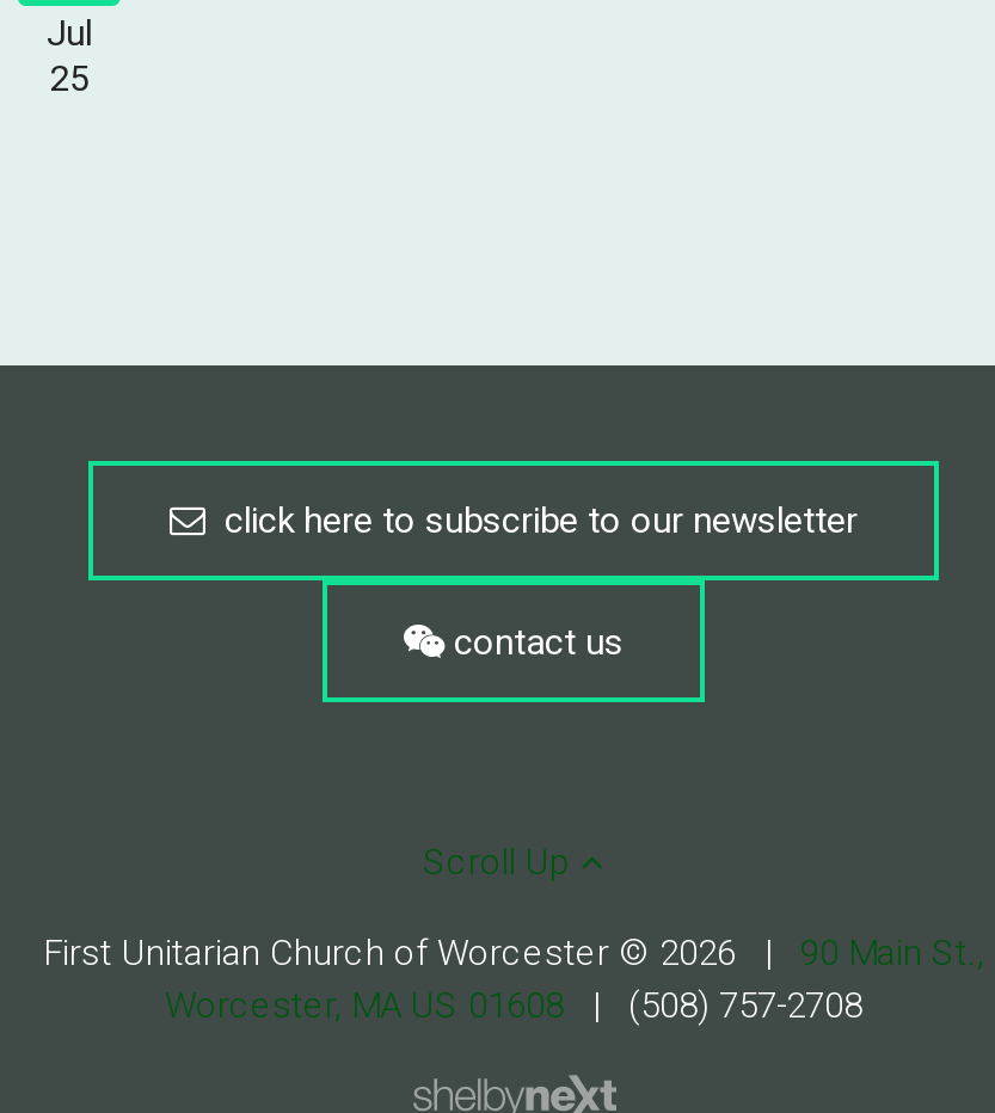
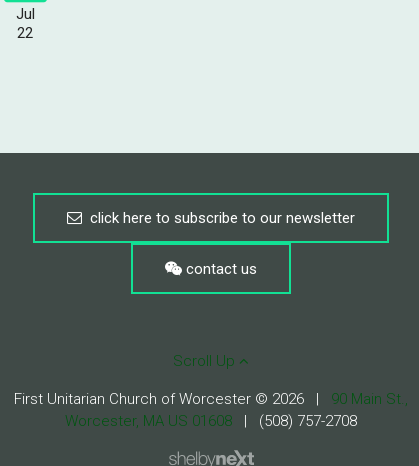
- 25
+ 22
